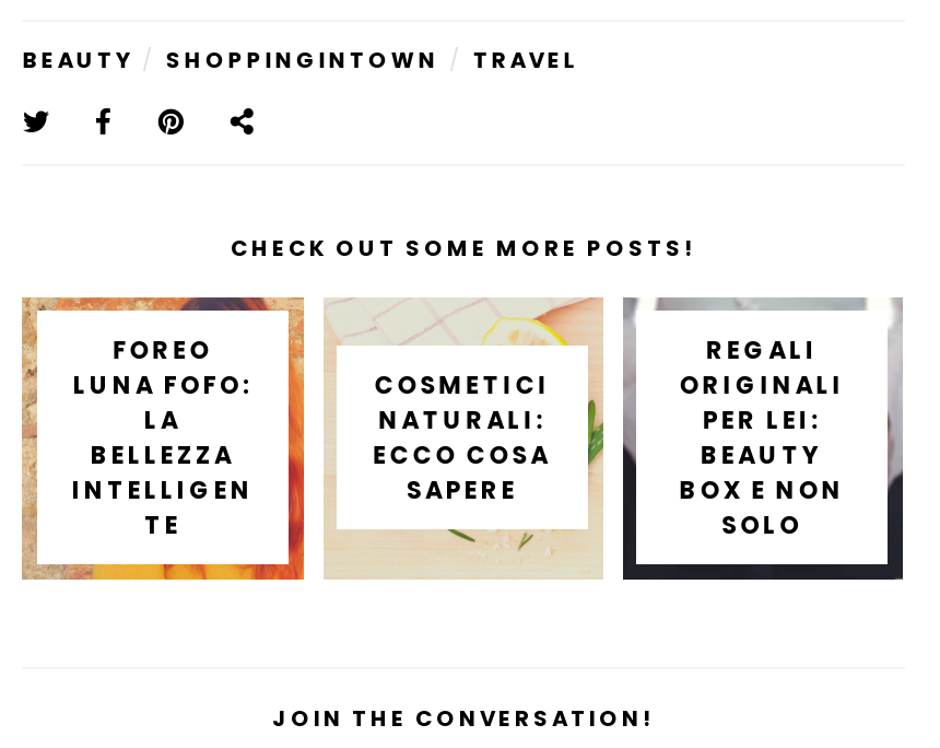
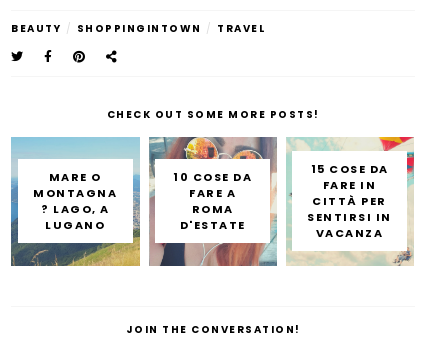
- [image]
- FOREO
- LUNA FOFO:
- LA
- BELLEZZA
- INTELLIGEN
- TE
+ [image]
+ MARE O
+ MONTAGNA
+ ? LAGO, A
+ LUGANO

- [image]
- COSMETICI
- NATURALI:
- ECCO COSA
- SAPERE
+ [image]
+ 10 COSE DA
+ FARE A
+ ROMA
+ D'ESTATE

- [image]
- REGALI
- ORIGINALI
- PER LEI:
- BEAUTY
- BOX E NON
- SOLO
+ [image]
+ 15 COSE DA
+ FARE IN
+ CITTÀ PER
+ SENTIRSI IN
+ VACANZA
